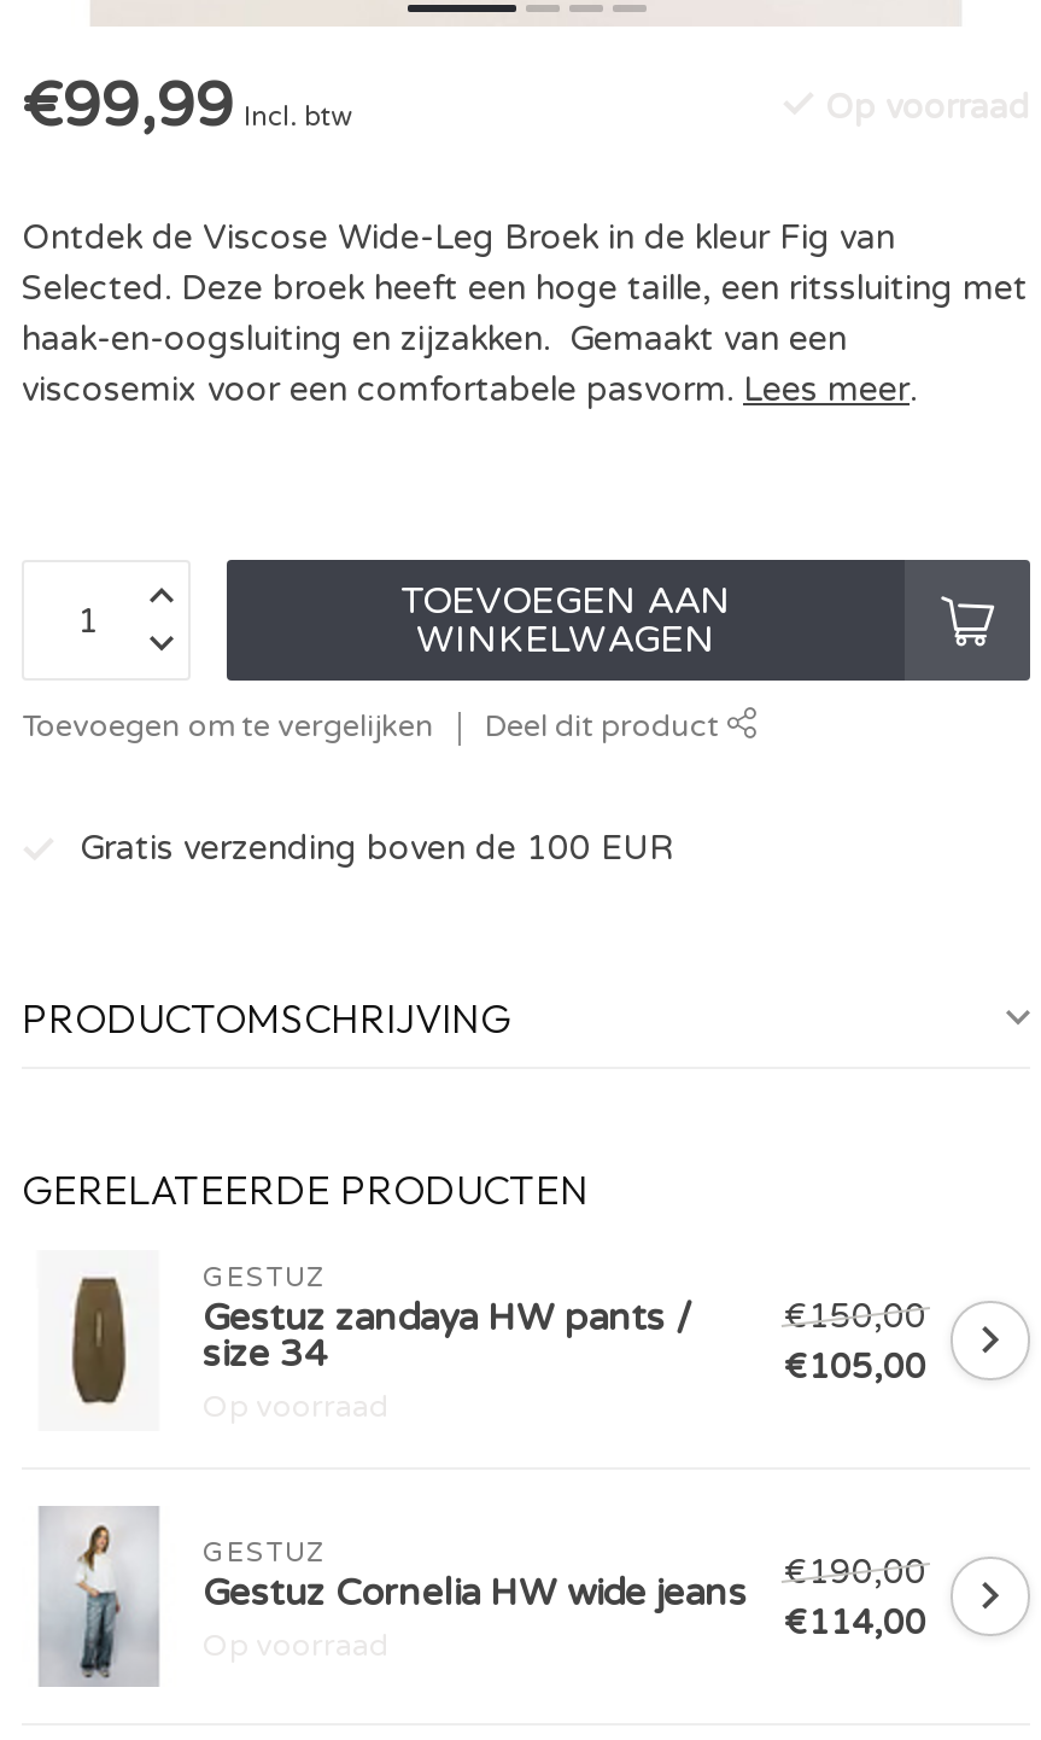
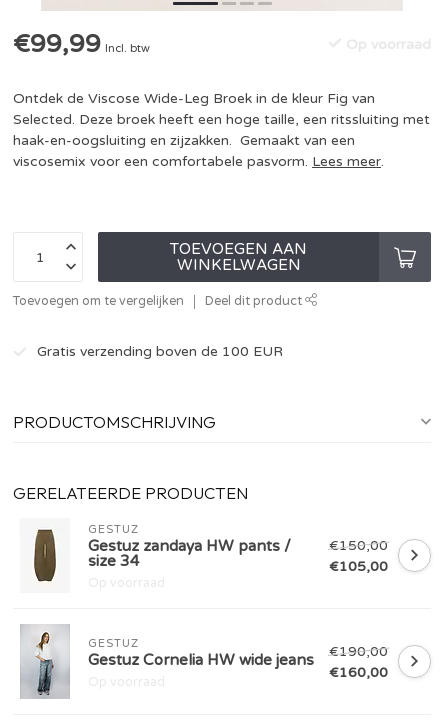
- €114,00
+ €160,00
